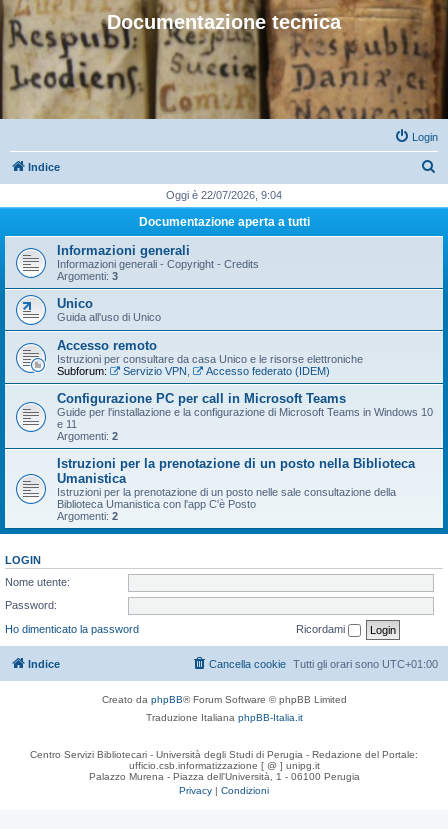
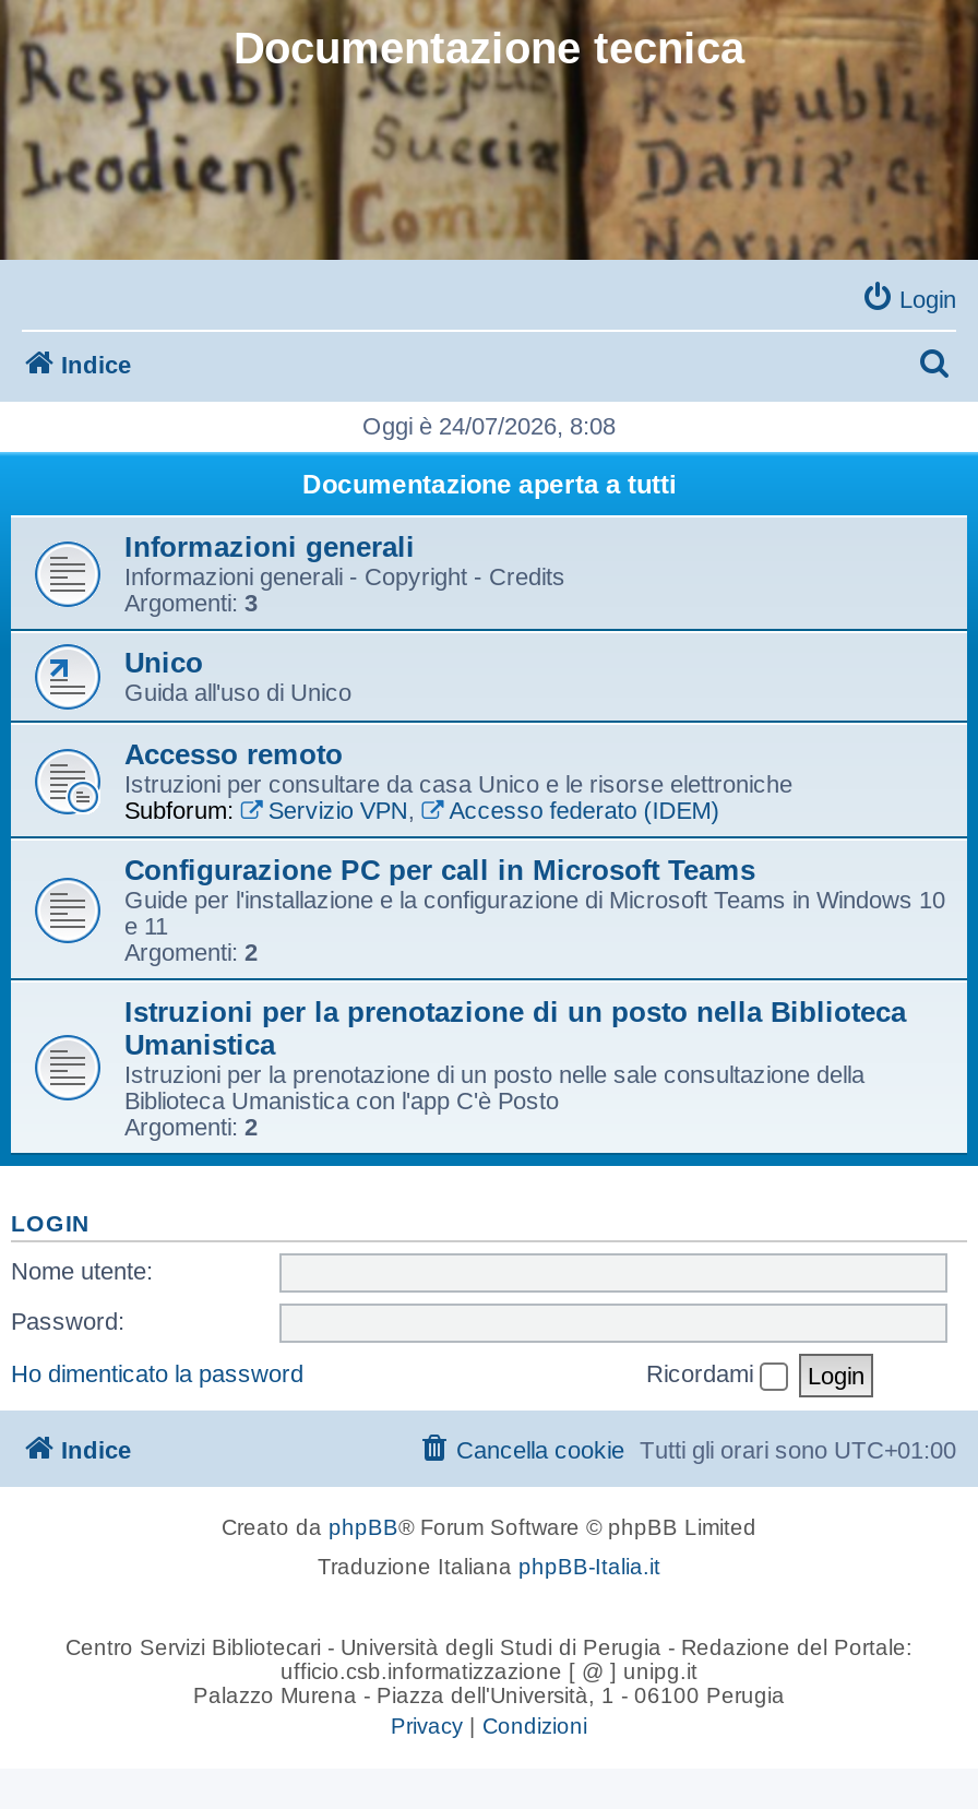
- Oggi è 22/07/2026, 9:04
+ Oggi è 24/07/2026, 8:08
